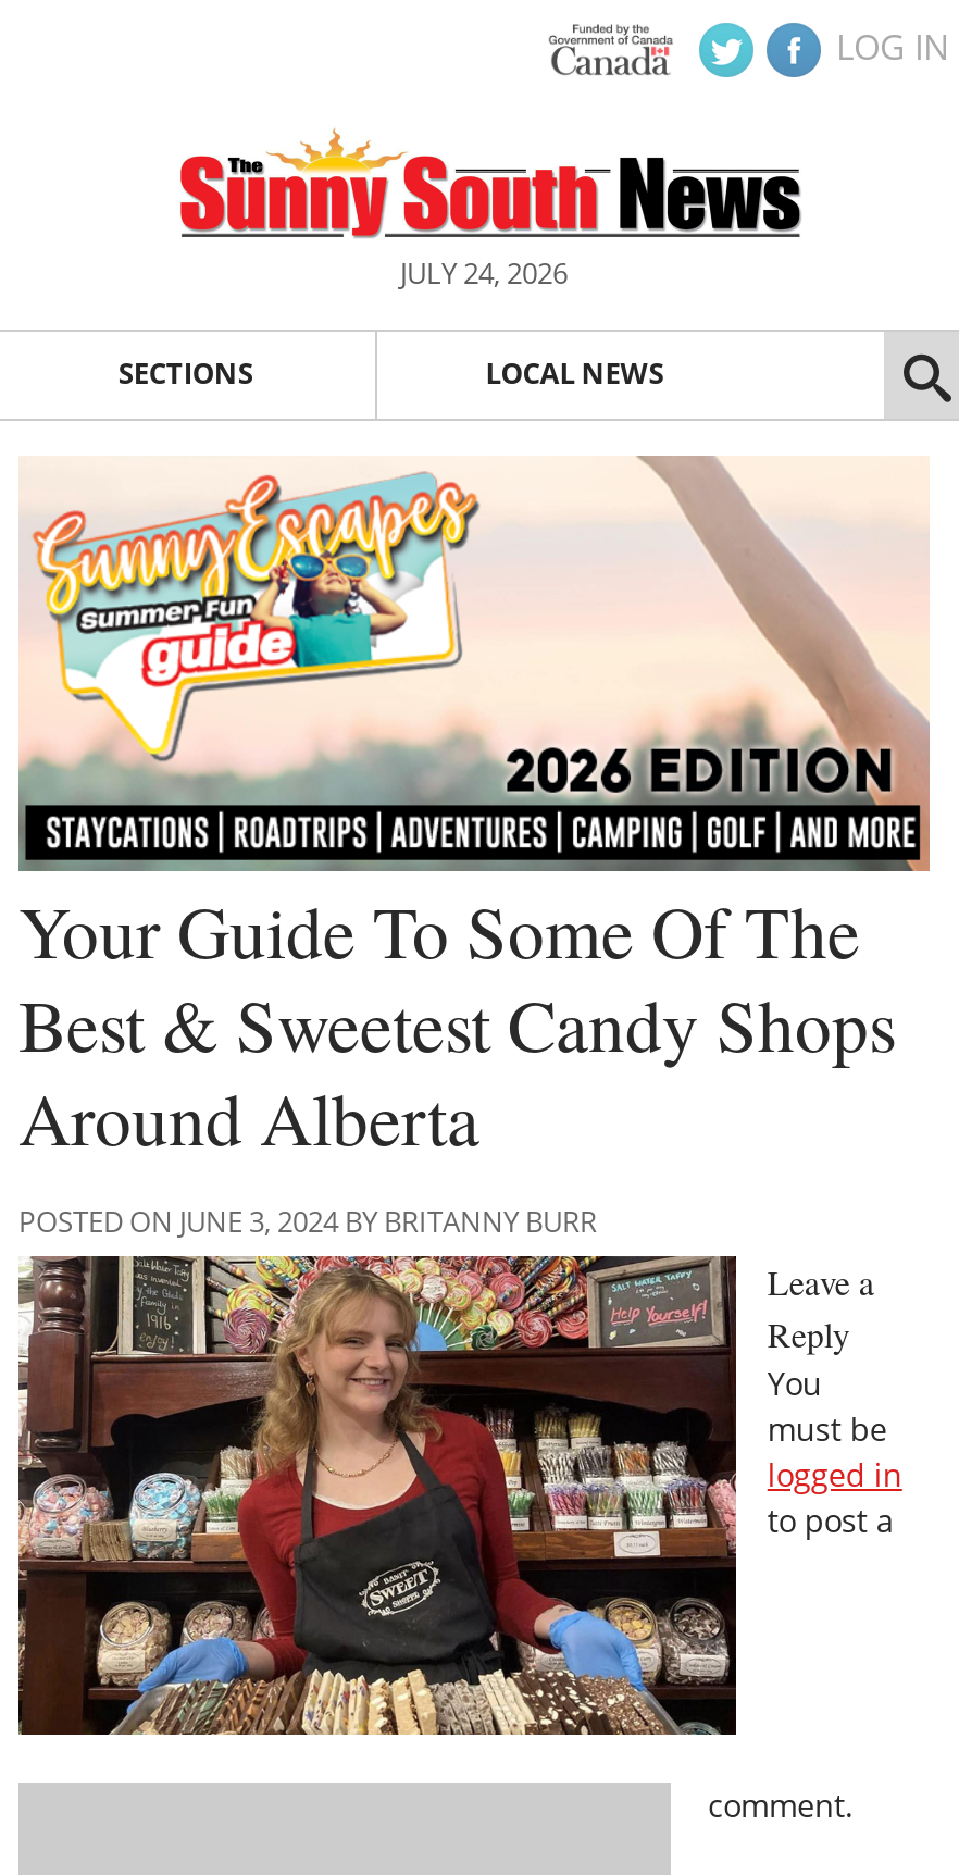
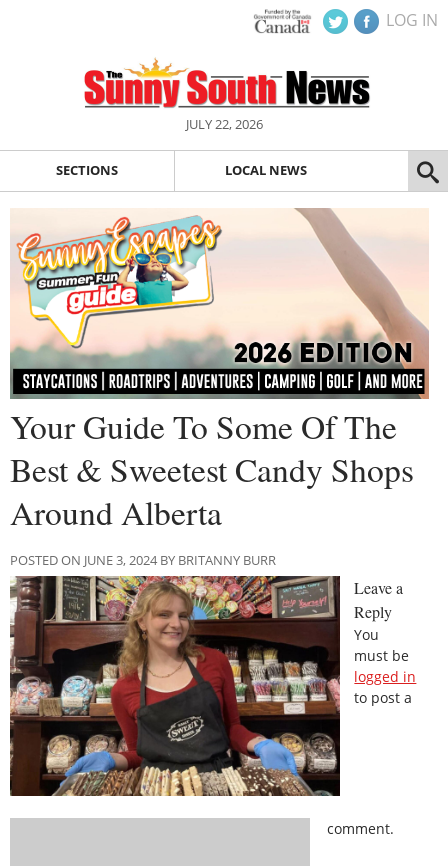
- JULY 24, 2026
+ JULY 22, 2026
